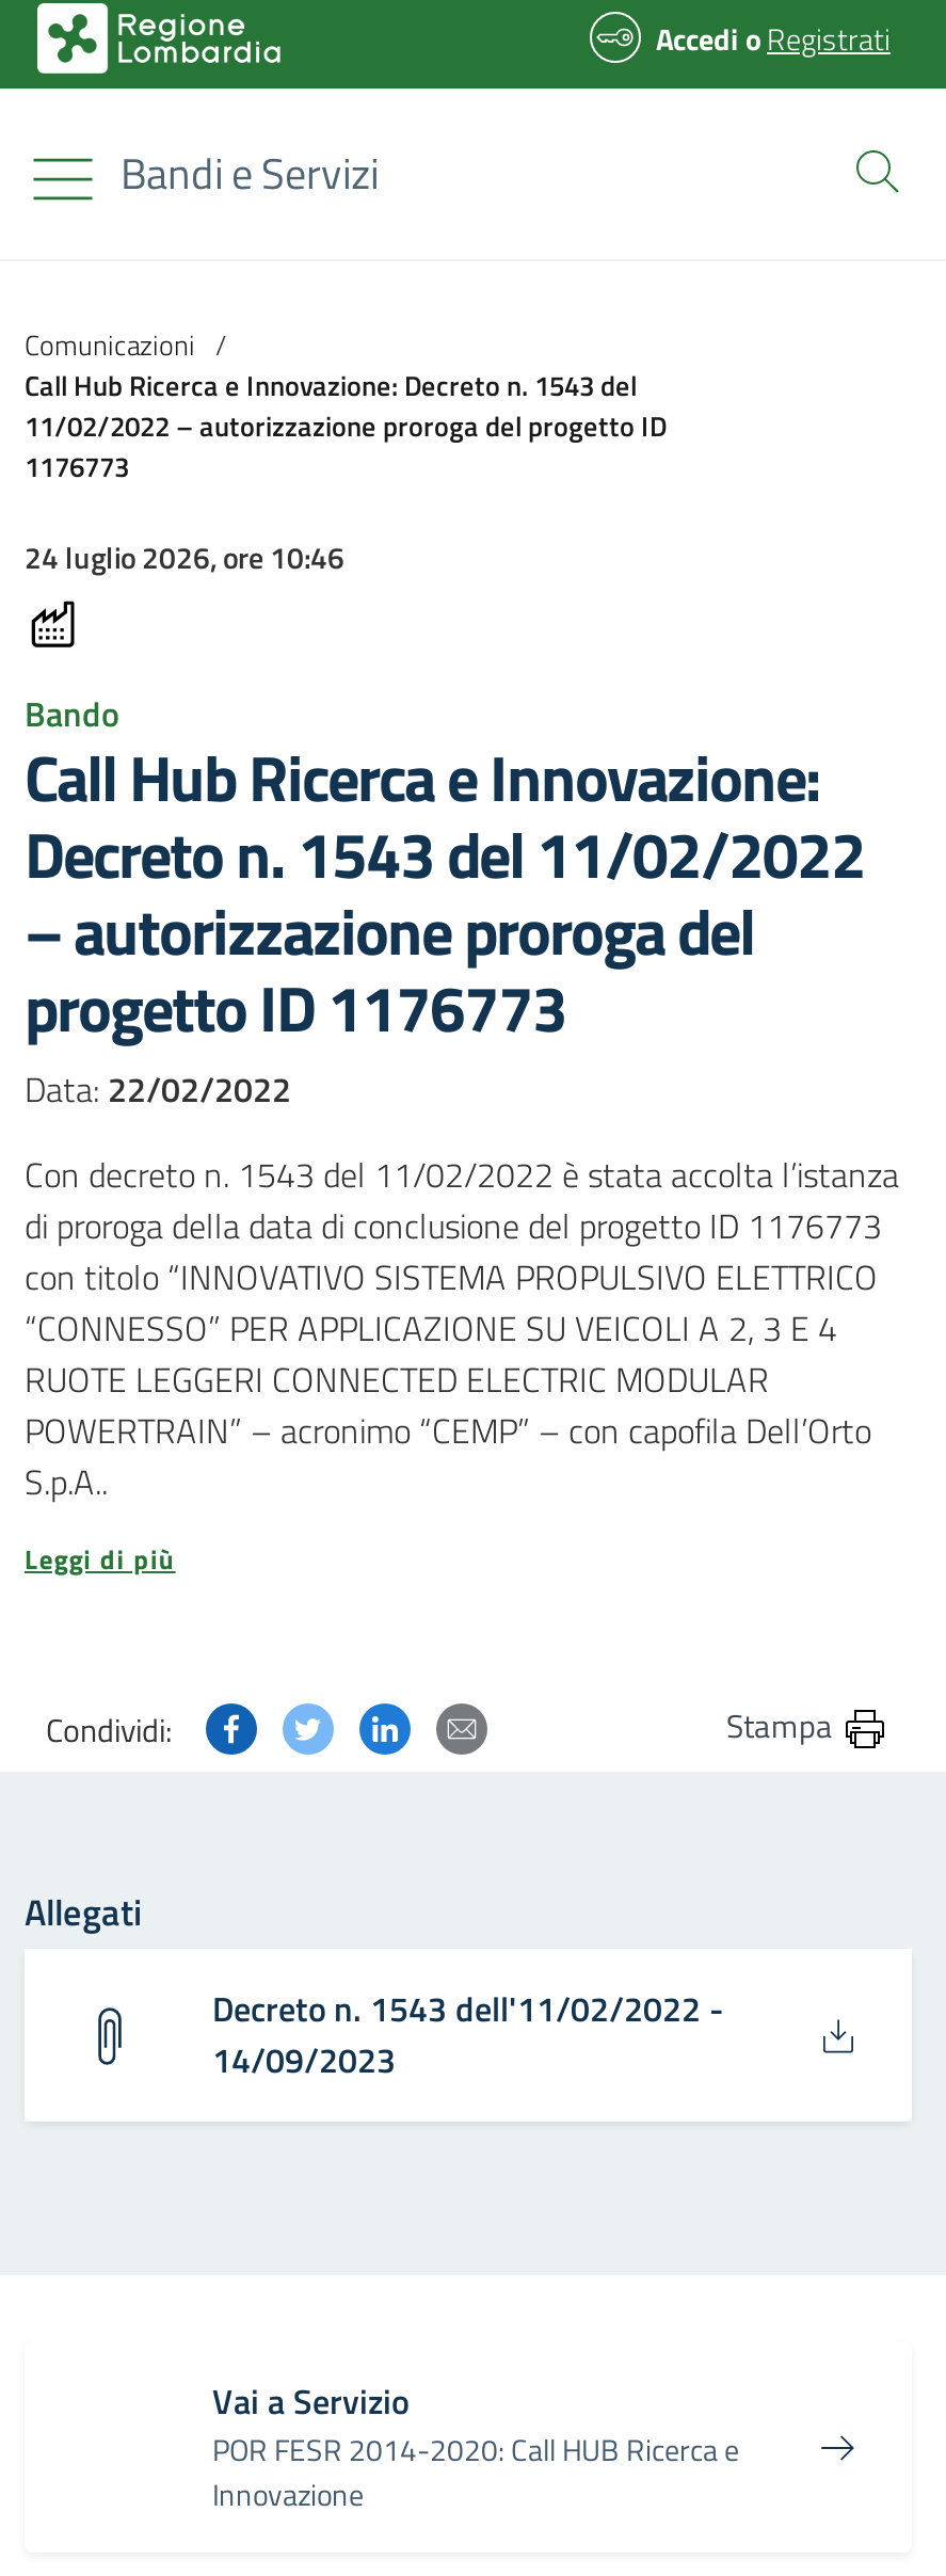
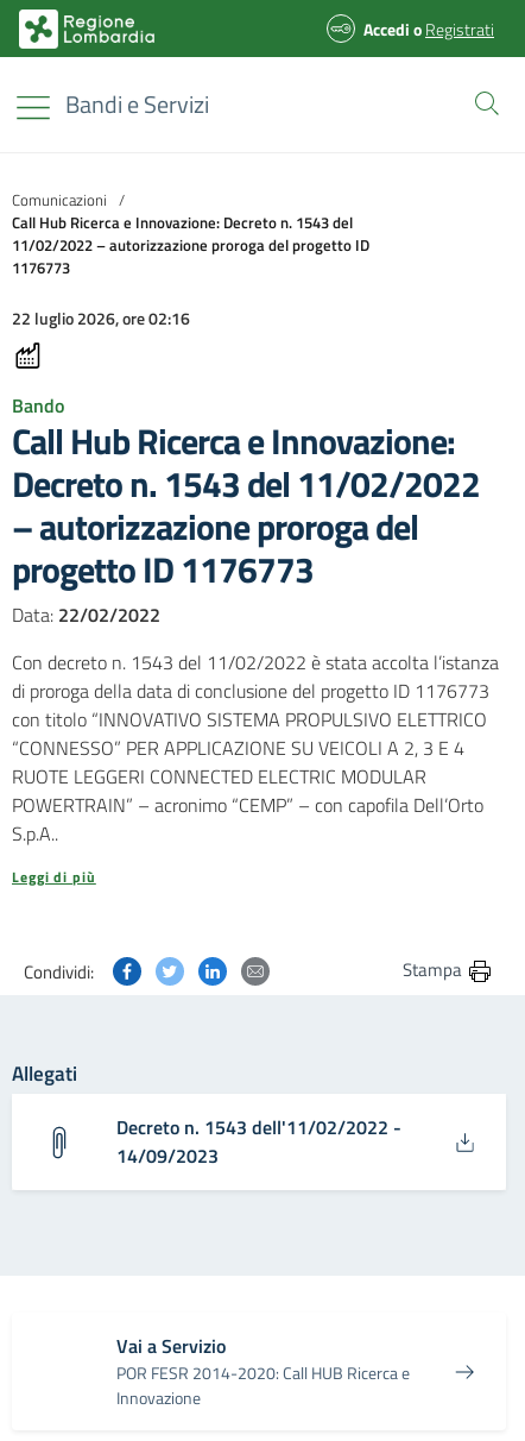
- 24 luglio 2026, ore 10:46
+ 22 luglio 2026, ore 02:16
